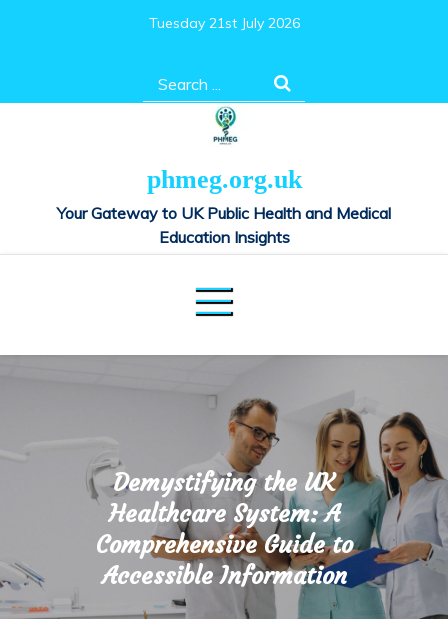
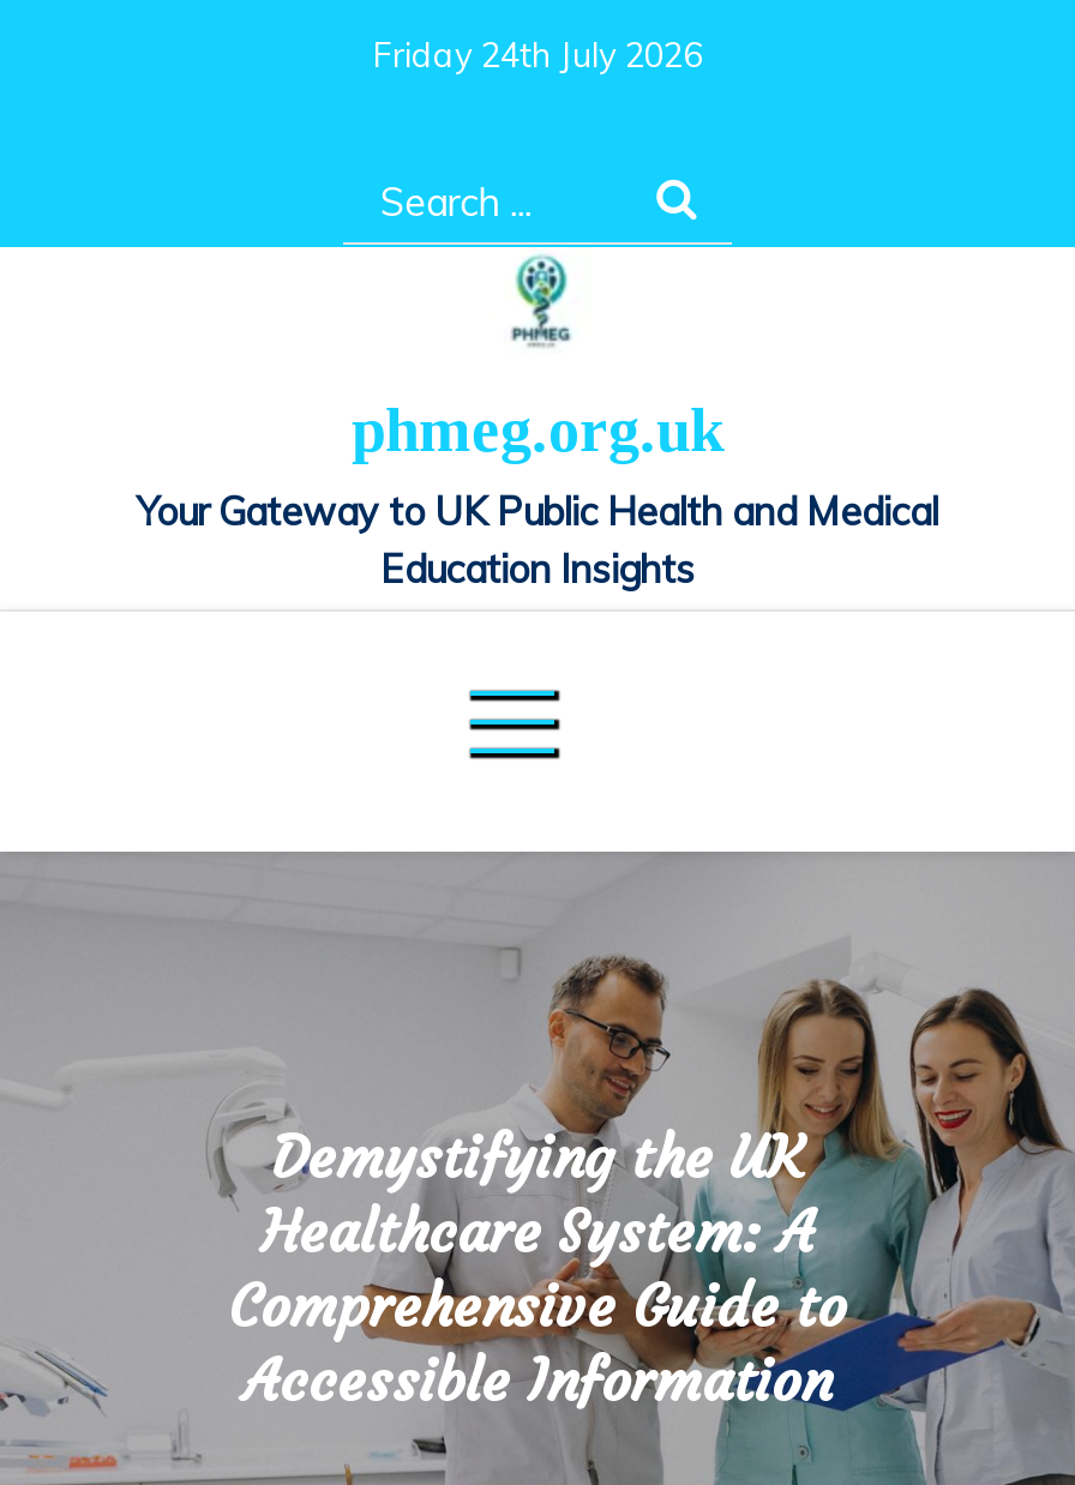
- Tuesday 21st July 2026
+ Friday 24th July 2026
